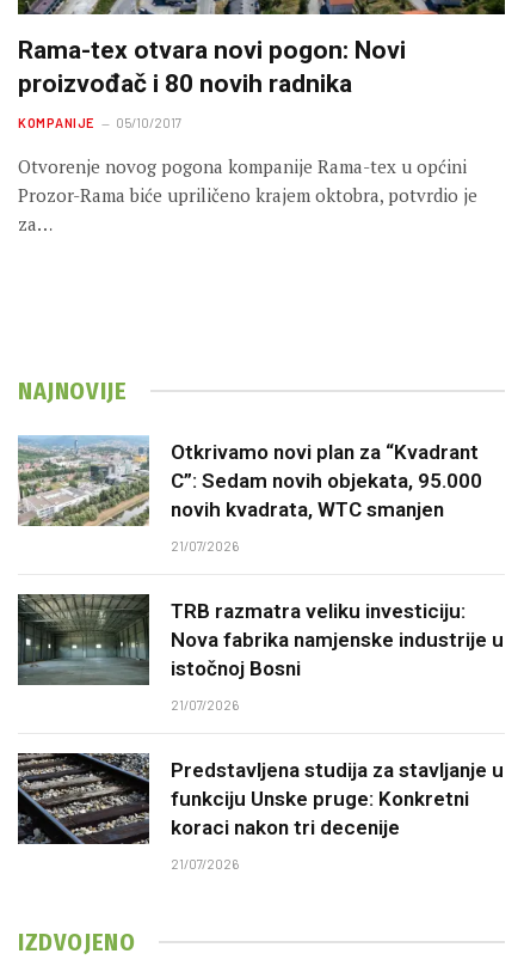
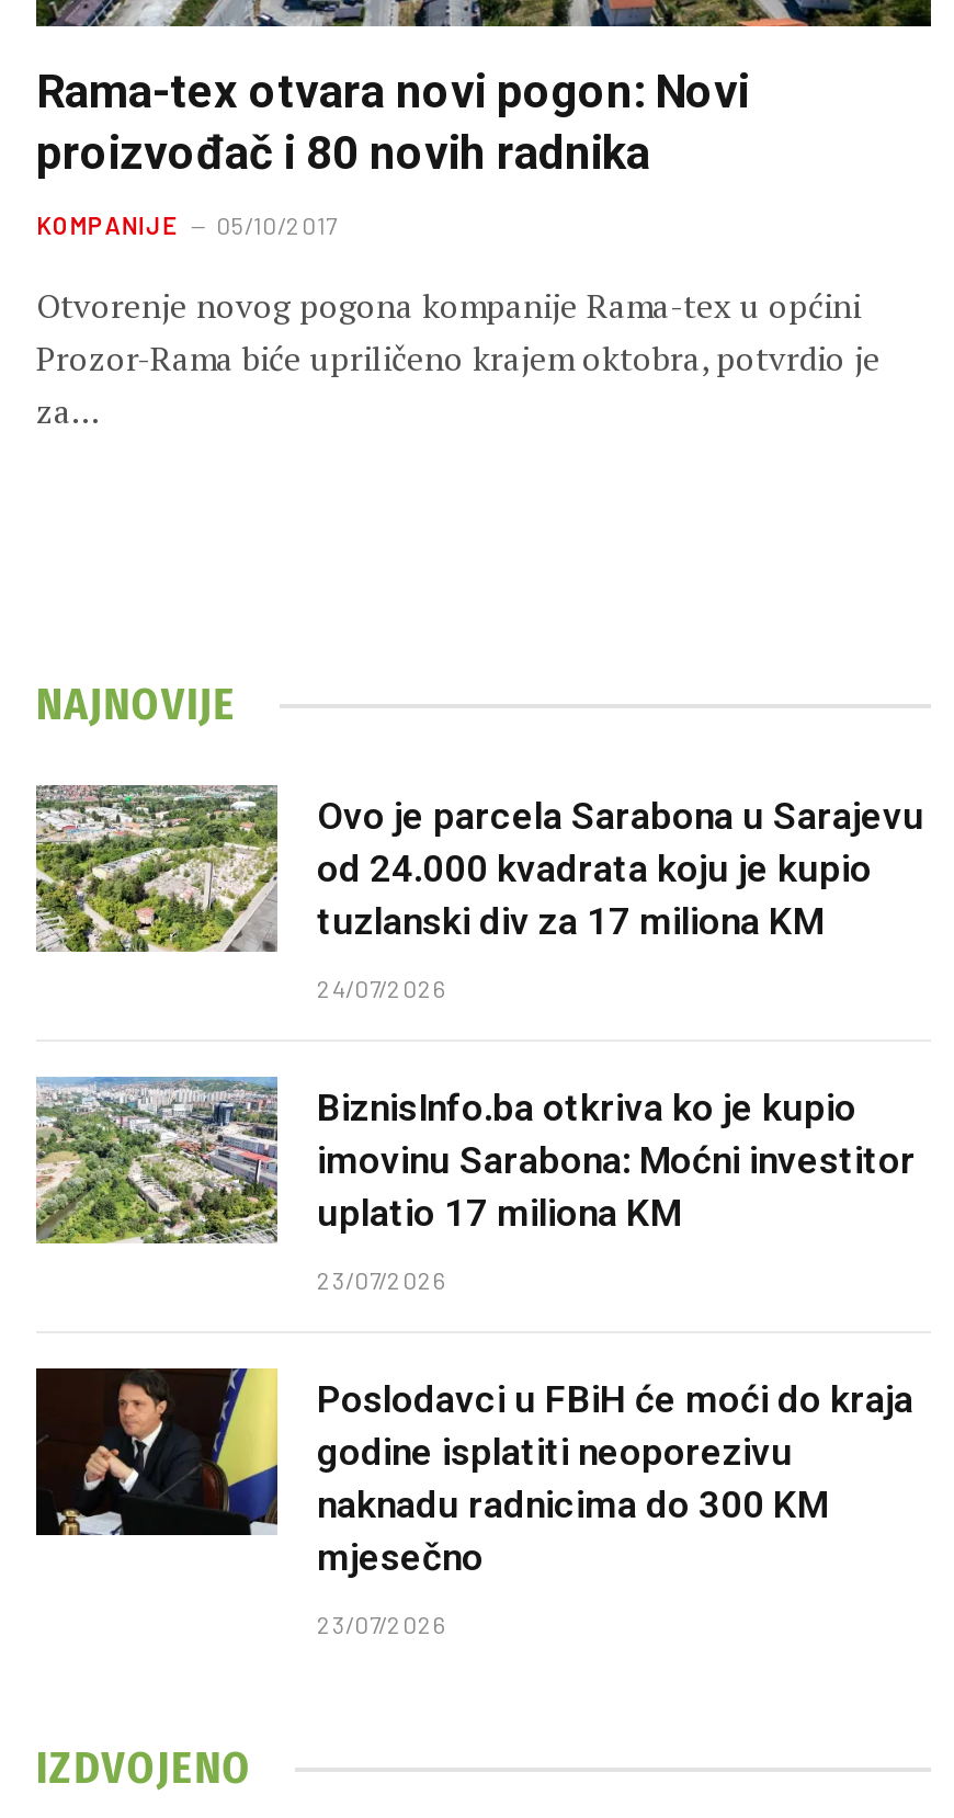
- [image]
- Otkrivamo novi plan za “Kvadrant
- C”: Sedam novih objekata, 95.000
- novih kvadrata, WTC smanjen
+ [image]
+ Ovo je parcela Sarabona u Sarajevu
+ od 24.000 kvadrata koju je kupio
+ tuzlanski div za 17 miliona KM

- 21/07/2026
+ 24/07/2026

- [image]
- TRB razmatra veliku investiciju:
- Nova fabrika namjenske industrije u
- istočnoj Bosni
+ [image]
+ BiznisInfo.ba otkriva ko je kupio
+ imovinu Sarabona: Moćni investitor
+ uplatio 17 miliona KM

- 21/07/2026
+ 23/07/2026

- [image]
- Predstavljena studija za stavljanje u
- funkciju Unske pruge: Konkretni
- koraci nakon tri decenije
+ [image]
+ Poslodavci u FBiH će moći do kraja
+ godine isplatiti neoporezivu
+ naknadu radnicima do 300 KM
+ mjesečno

- 21/07/2026
+ 23/07/2026
